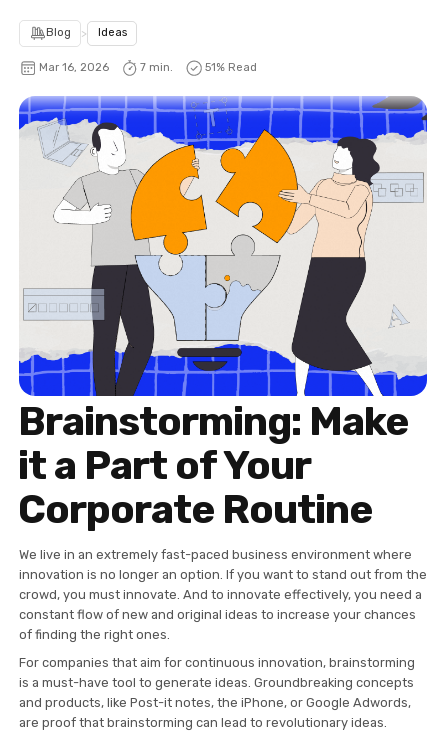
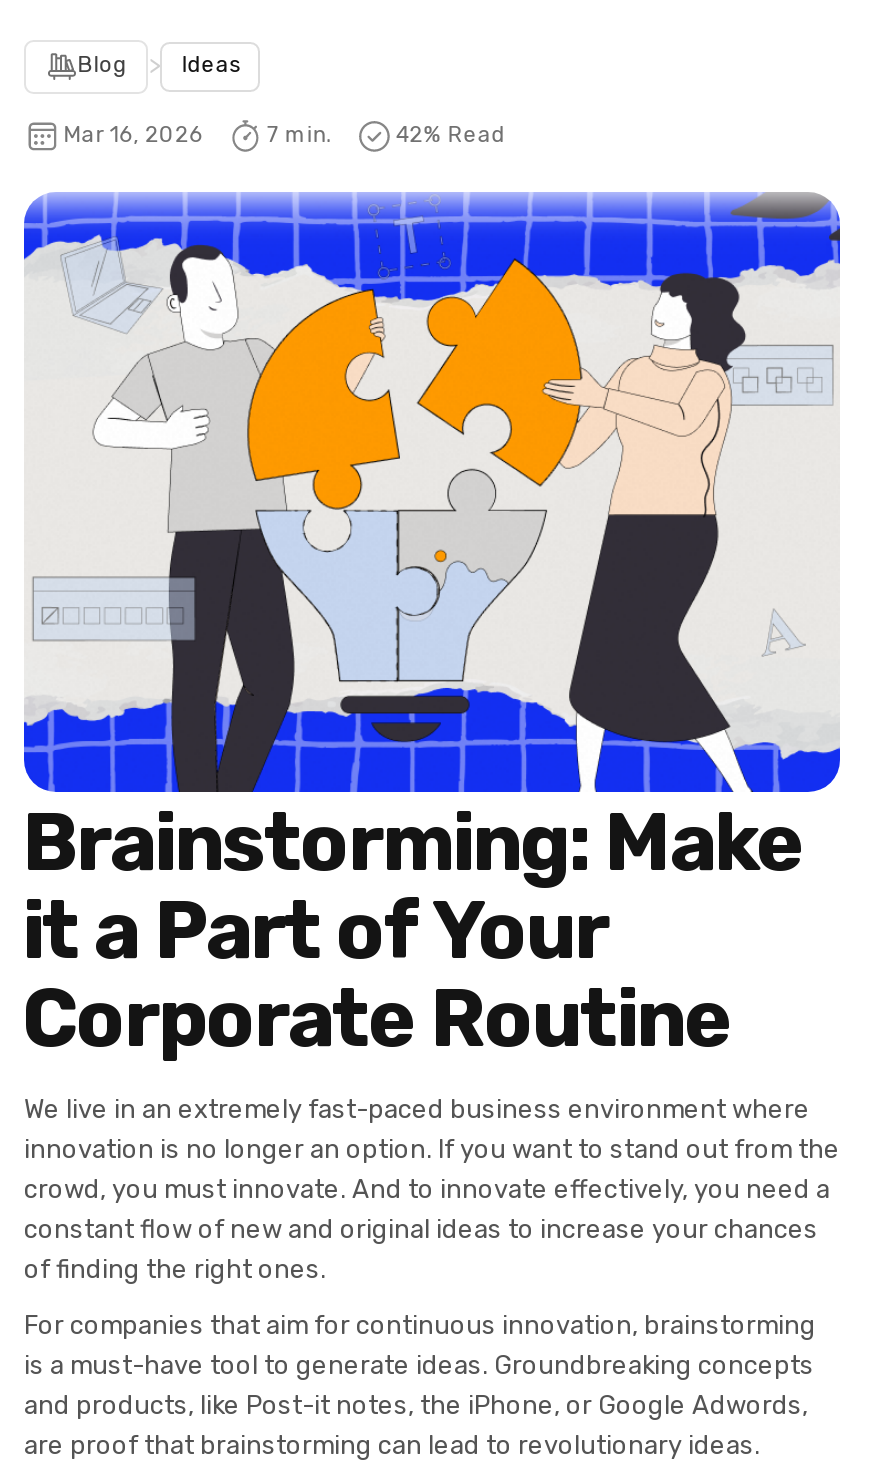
- 51% Read
+ 42% Read
